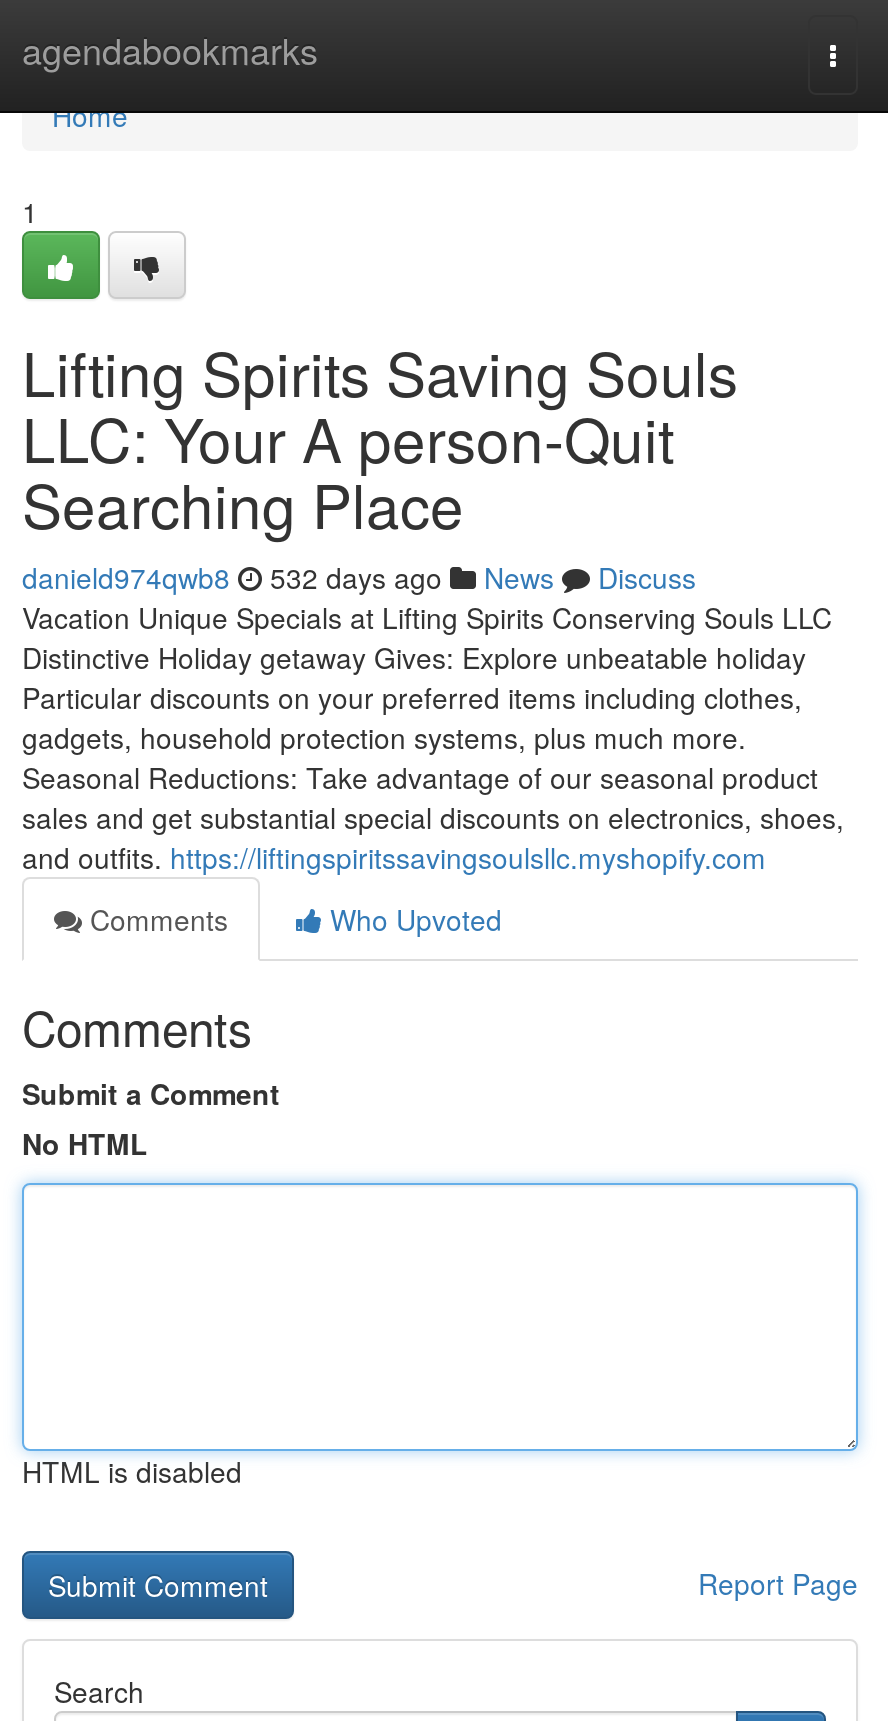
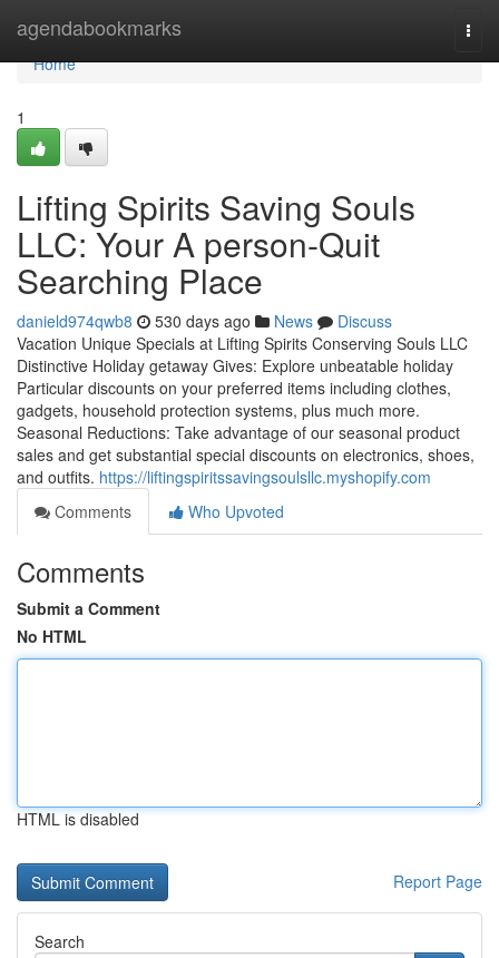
- danield974qwb8 532 days ago News Discuss
+ danield974qwb8 530 days ago News Discuss
